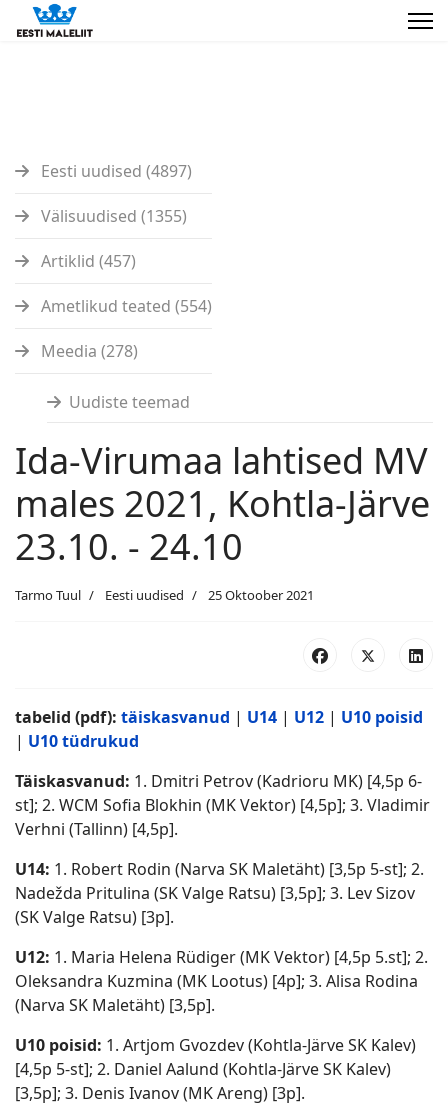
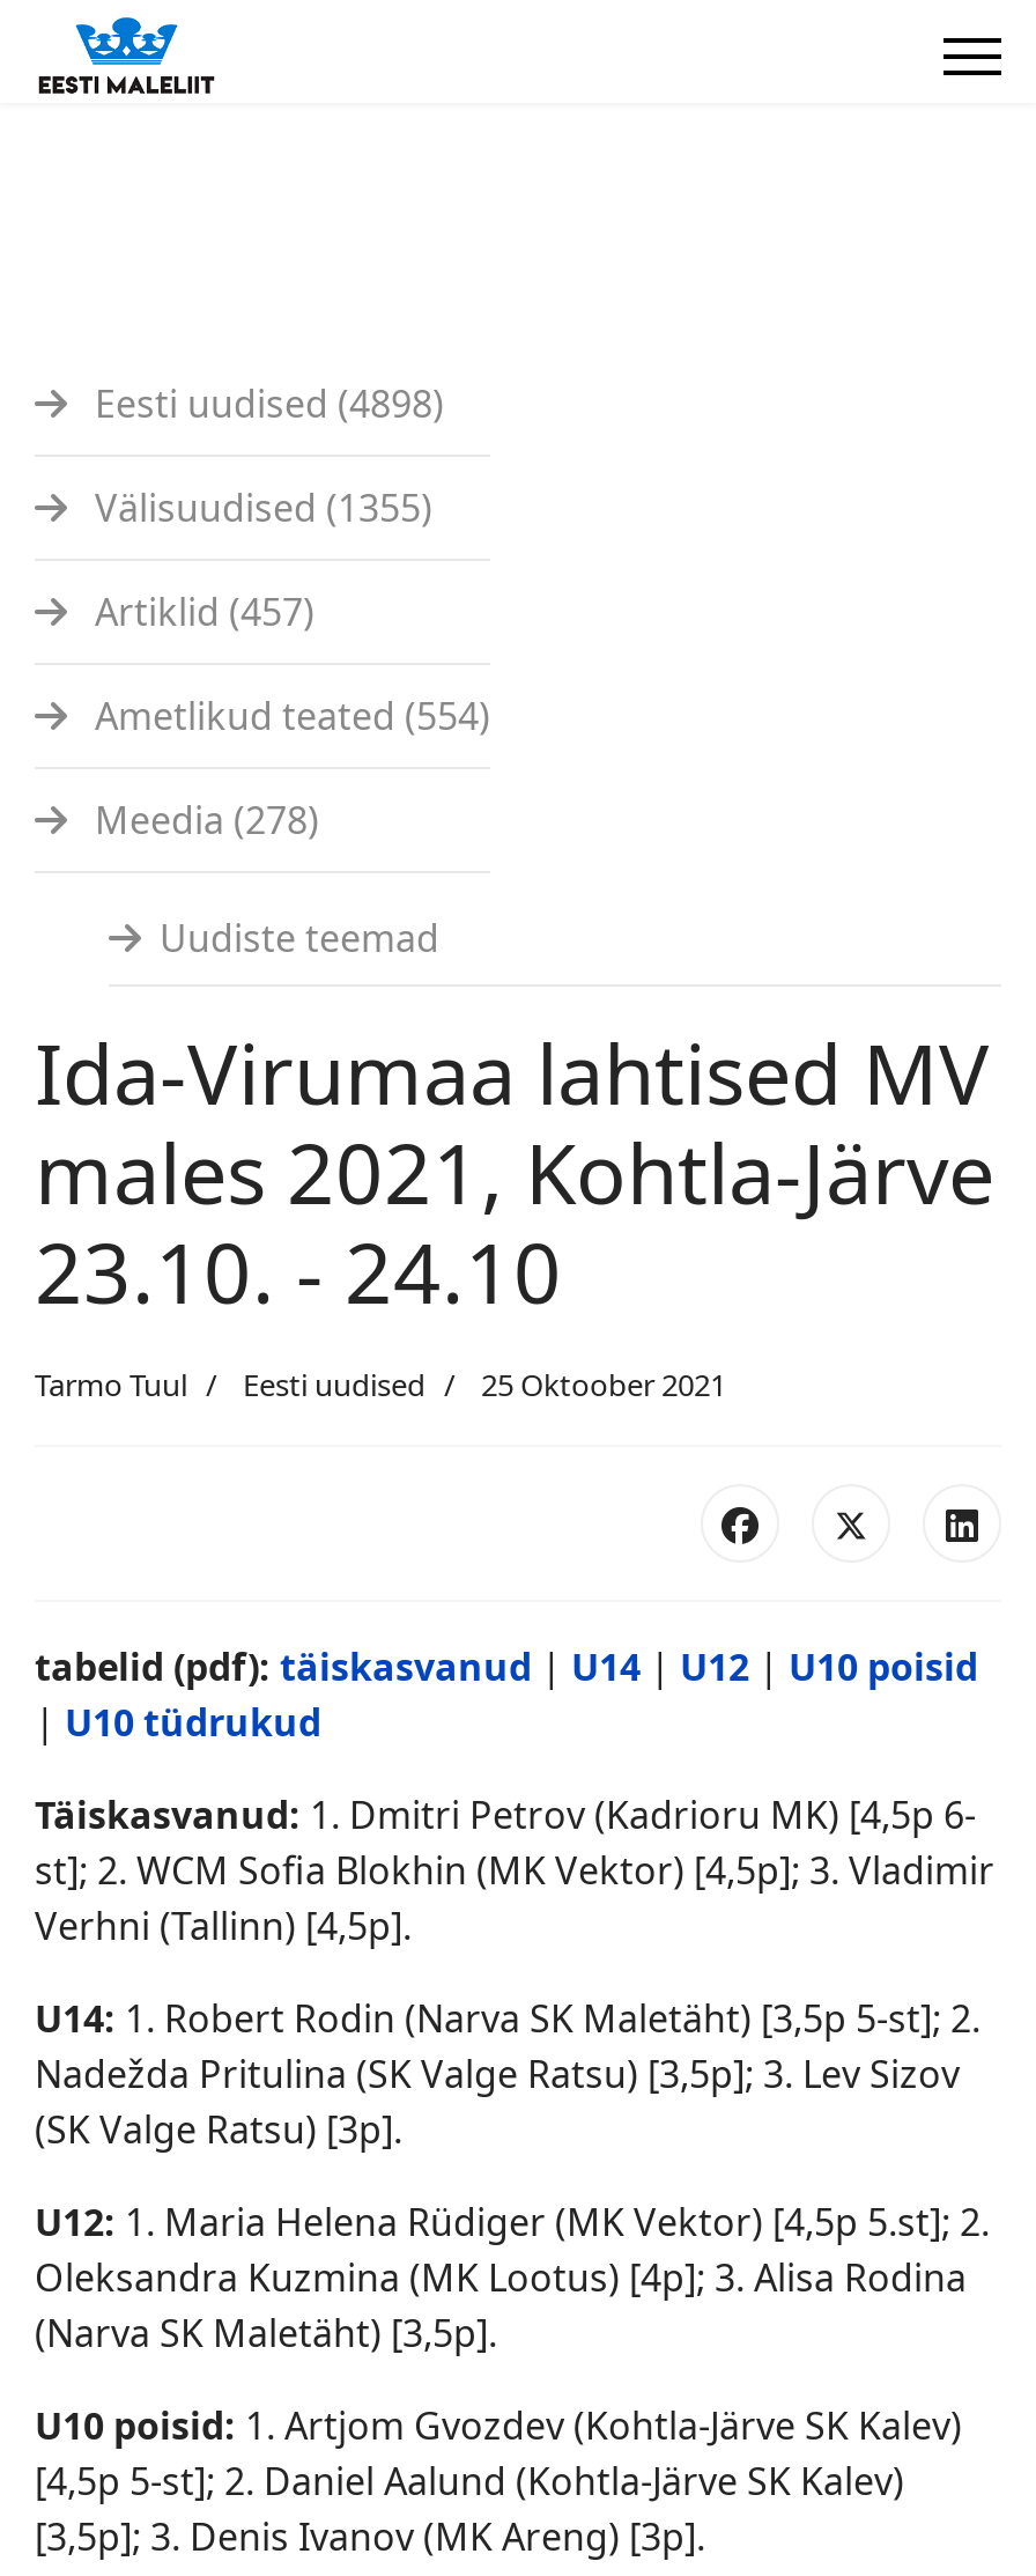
- Eesti uudised (4897)
+ Eesti uudised (4898)
